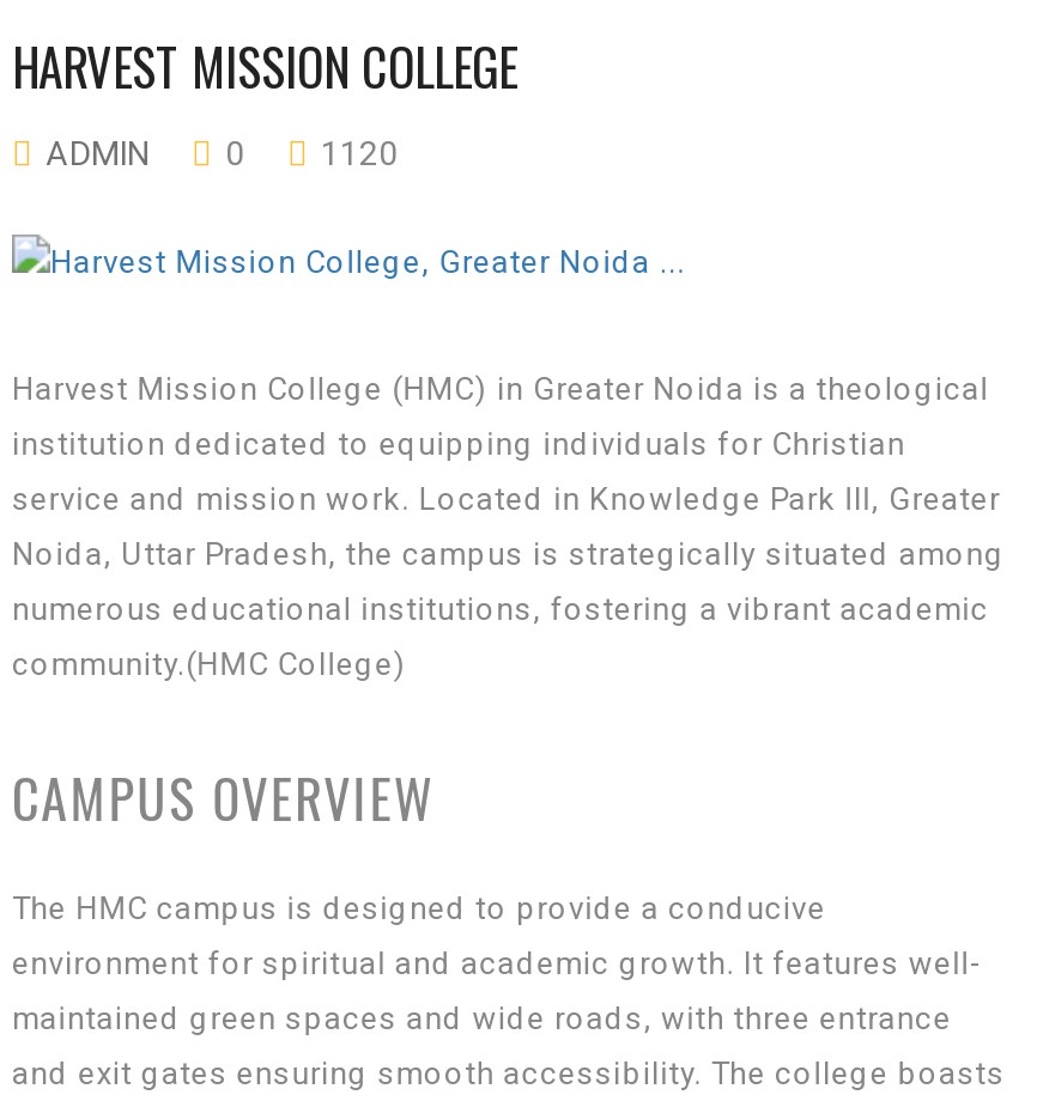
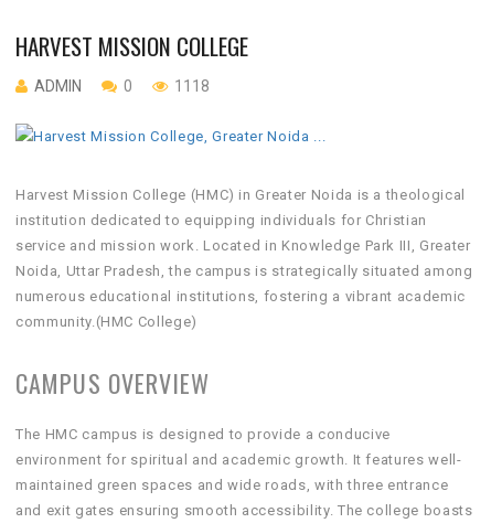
- 1120
+ 1118
